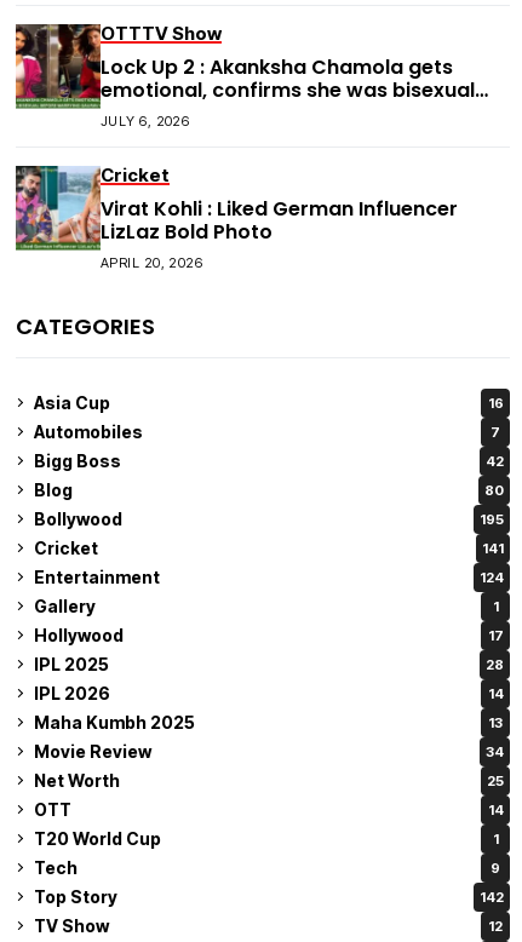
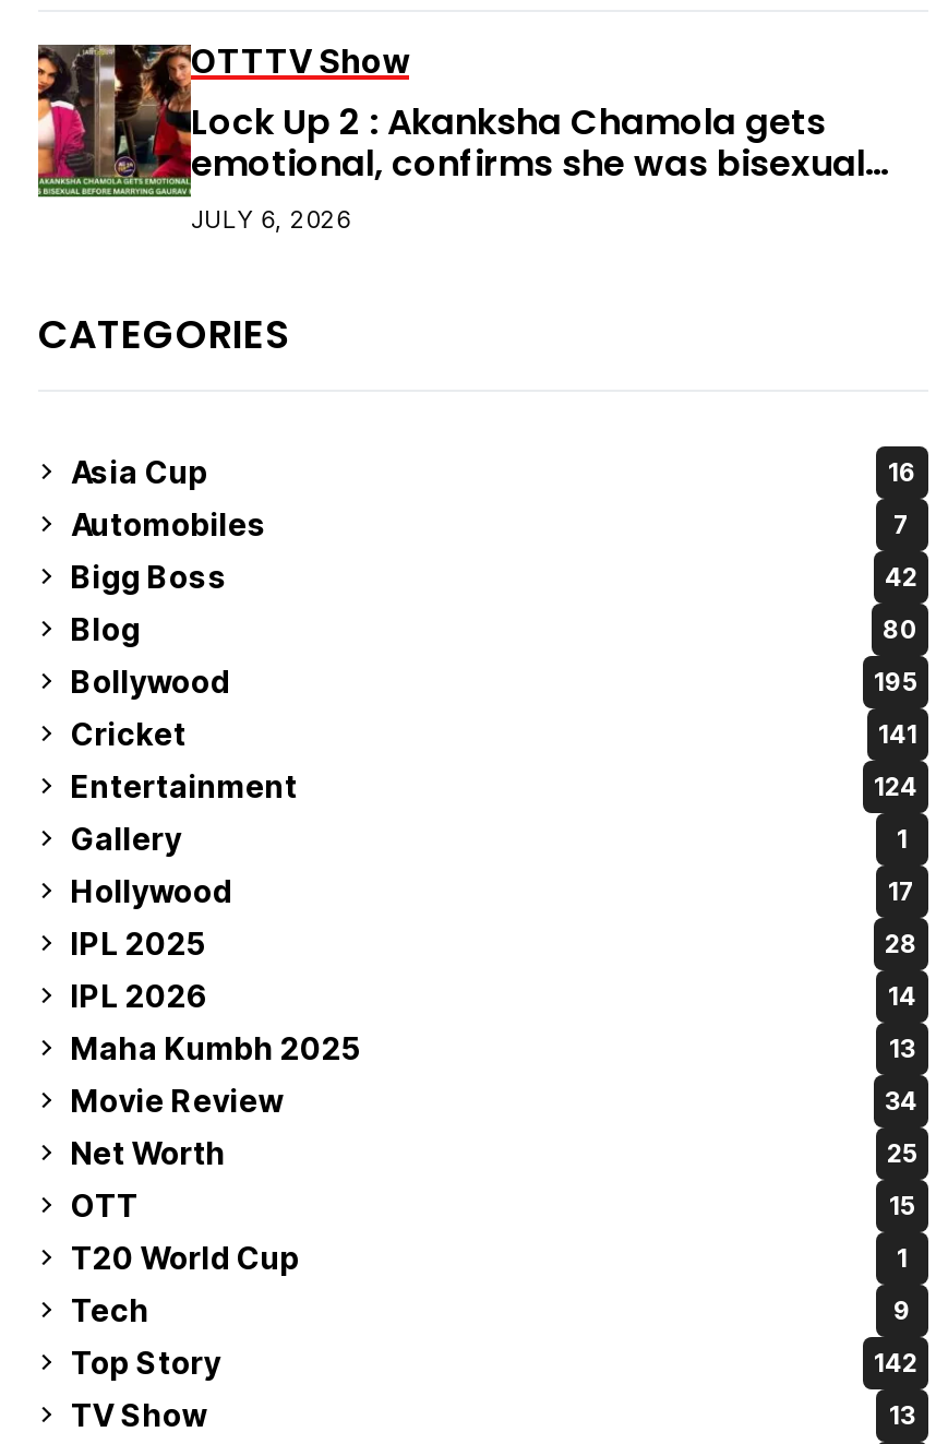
- [image]
- Cricket
- Virat Kohli : Liked German Influencer
- LizLaz Bold Photo
- APRIL 20, 2026

- 14
+ 15

- 12
+ 13
